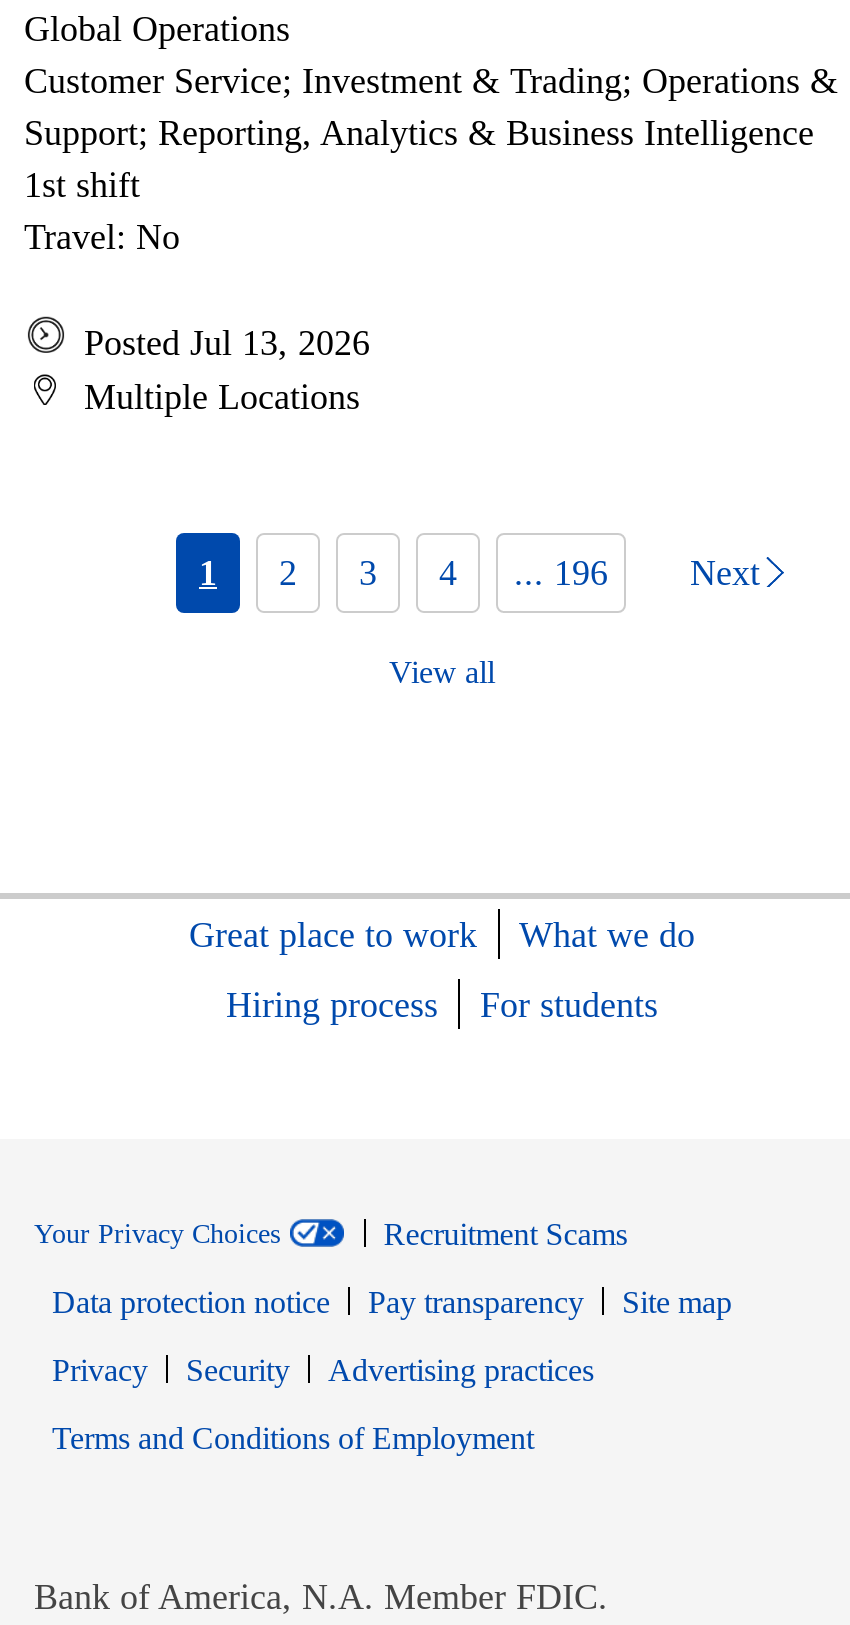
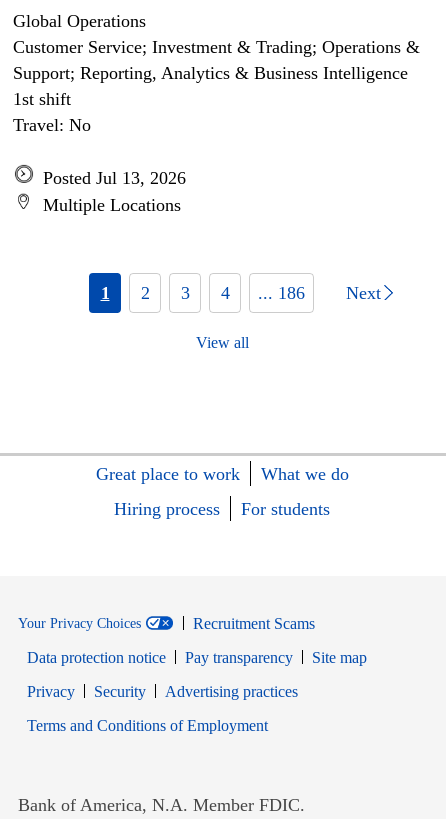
- 1 2 3 4 ... 196
+ 1 2 3 4 ... 186
